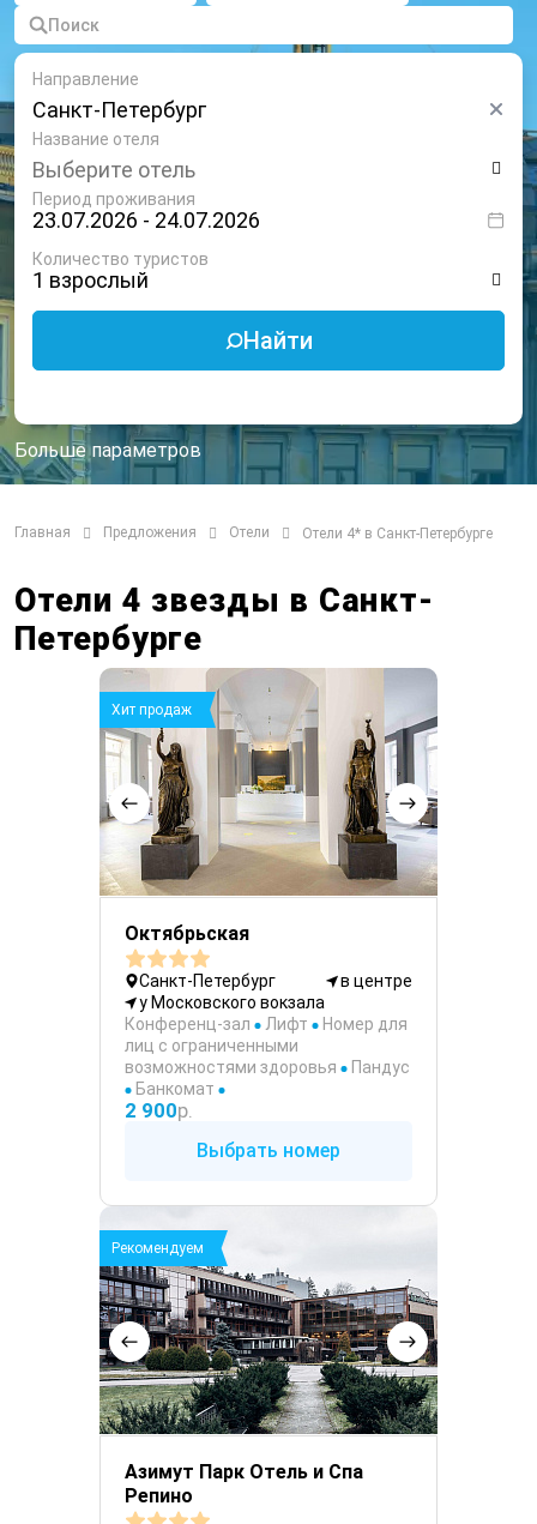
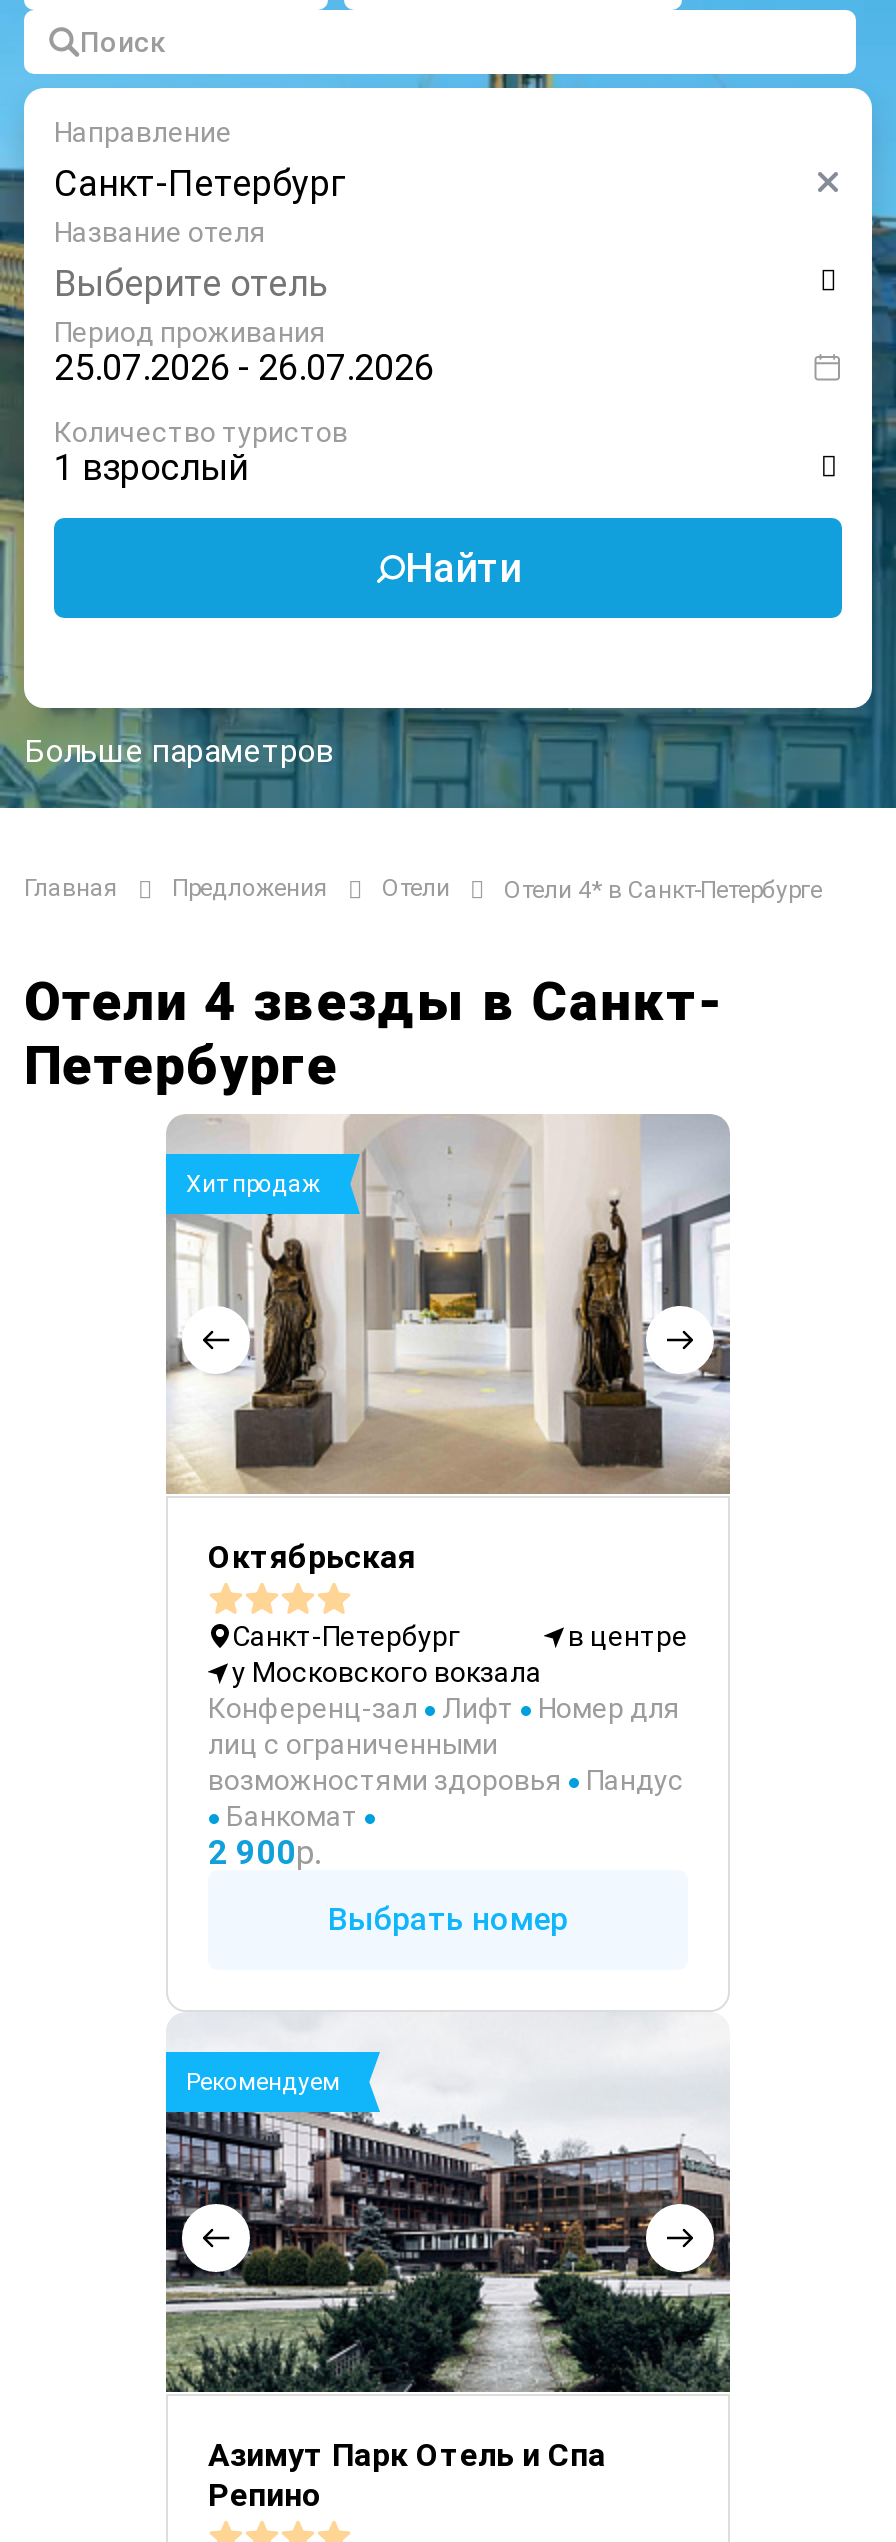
- 23.07.2026 - 24.07.2026
+ 25.07.2026 - 26.07.2026
